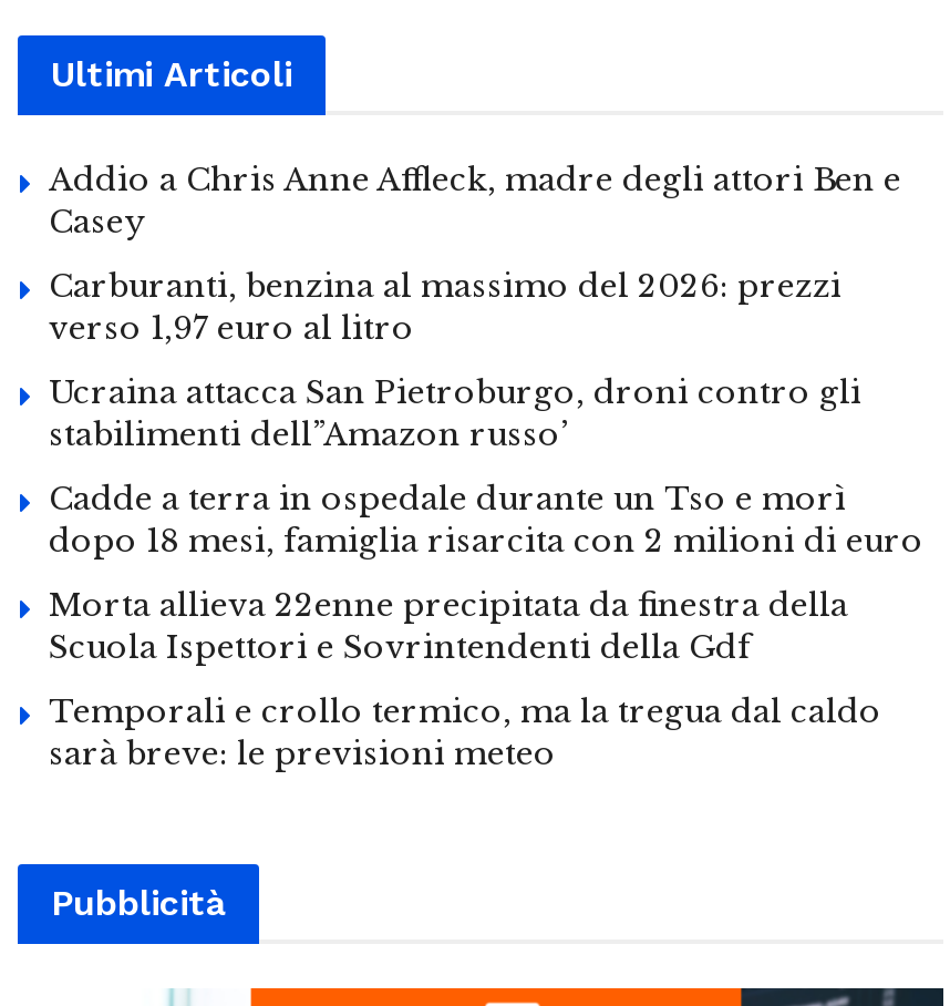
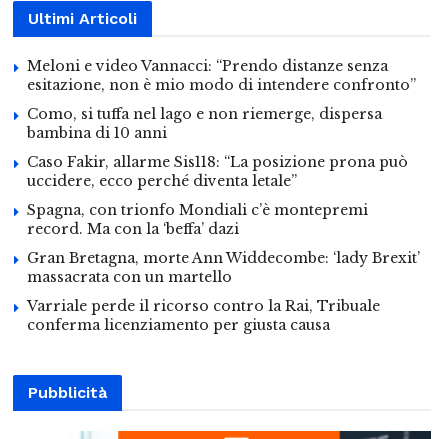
- Addio a Chris Anne Affleck, madre degli attori Ben e
- Casey
+ Meloni e video Vannacci: “Prendo distanze senza
+ esitazione, non è mio modo di intendere confronto”

- Carburanti, benzina al massimo del 2026: prezzi
- verso 1,97 euro al litro
+ Como, si tuffa nel lago e non riemerge, dispersa
+ bambina di 10 anni

- Ucraina attacca San Pietroburgo, droni contro gli
- stabilimenti dell”Amazon russo’
+ Caso Fakir, allarme Sis118: “La posizione prona può
+ uccidere, ecco perché diventa letale”

- Cadde a terra in ospedale durante un Tso e morì
- dopo 18 mesi, famiglia risarcita con 2 milioni di euro
+ Spagna, con trionfo Mondiali c’è montepremi
+ record. Ma con la ‘beffa’ dazi

- Morta allieva 22enne precipitata da finestra della
- Scuola Ispettori e Sovrintendenti della Gdf
+ Gran Bretagna, morte Ann Widdecombe: ‘lady Brexit’
+ massacrata con un martello

- Temporali e crollo termico, ma la tregua dal caldo
- sarà breve: le previsioni meteo
+ Varriale perde il ricorso contro la Rai, Tribuale
+ conferma licenziamento per giusta causa
